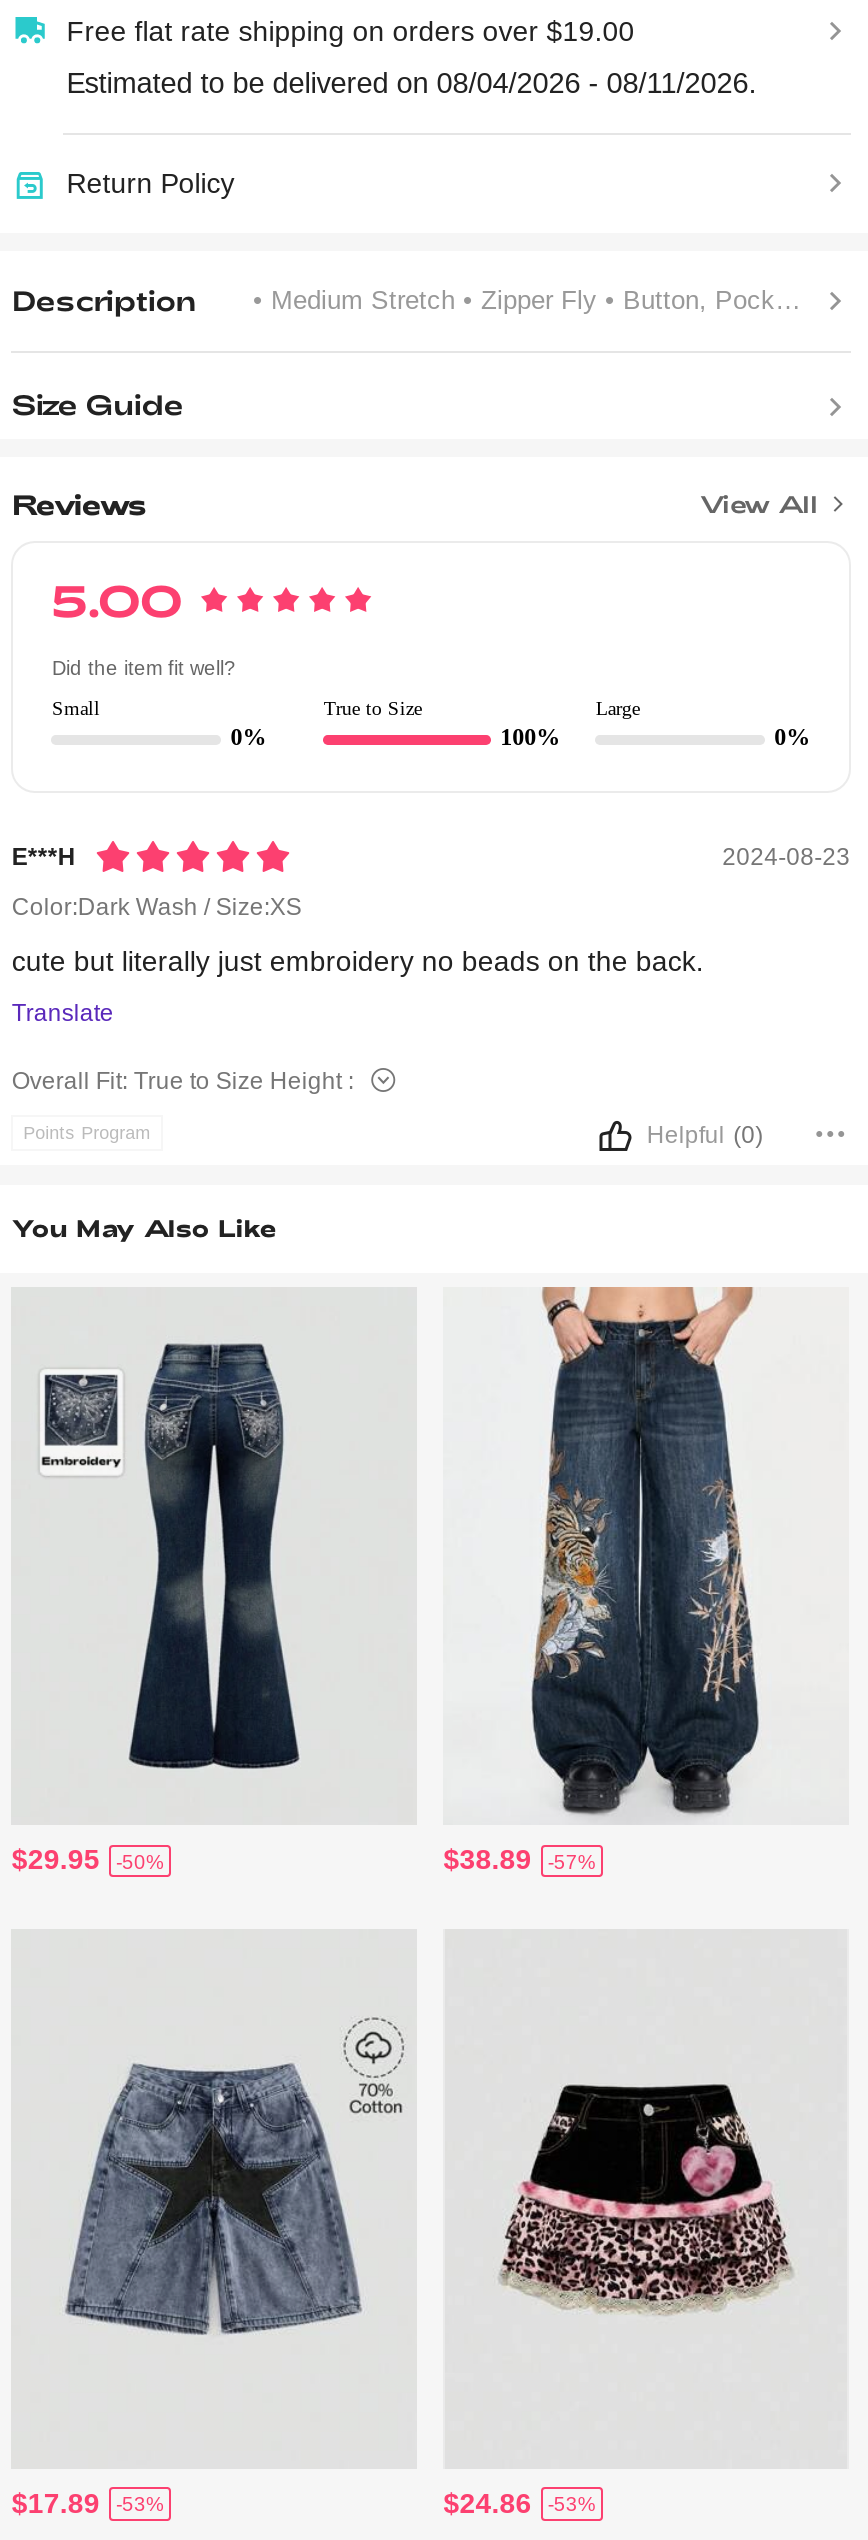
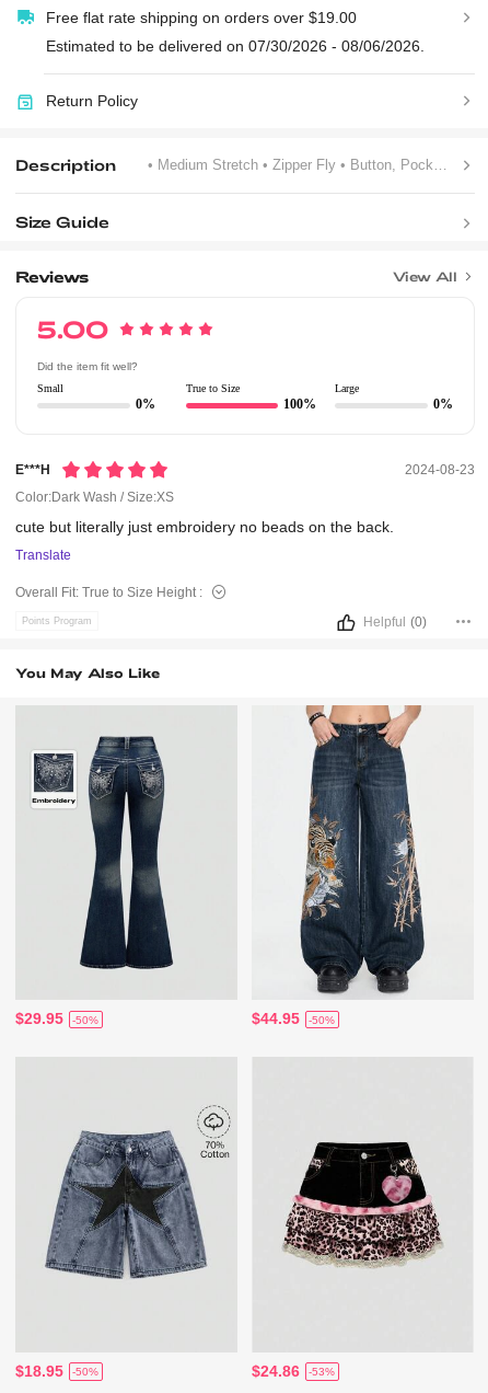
- Estimated to be delivered on 08/04/2026 - 08/11/2026.
+ Estimated to be delivered on 07/30/2026 - 08/06/2026.

- $38.89
+ $44.95

- -57%
+ -50%

- $17.89
+ $18.95

- -53%
+ -50%
